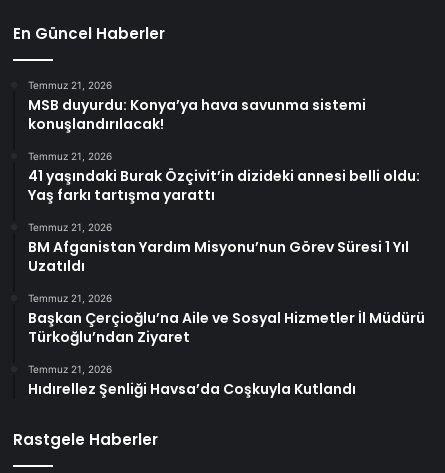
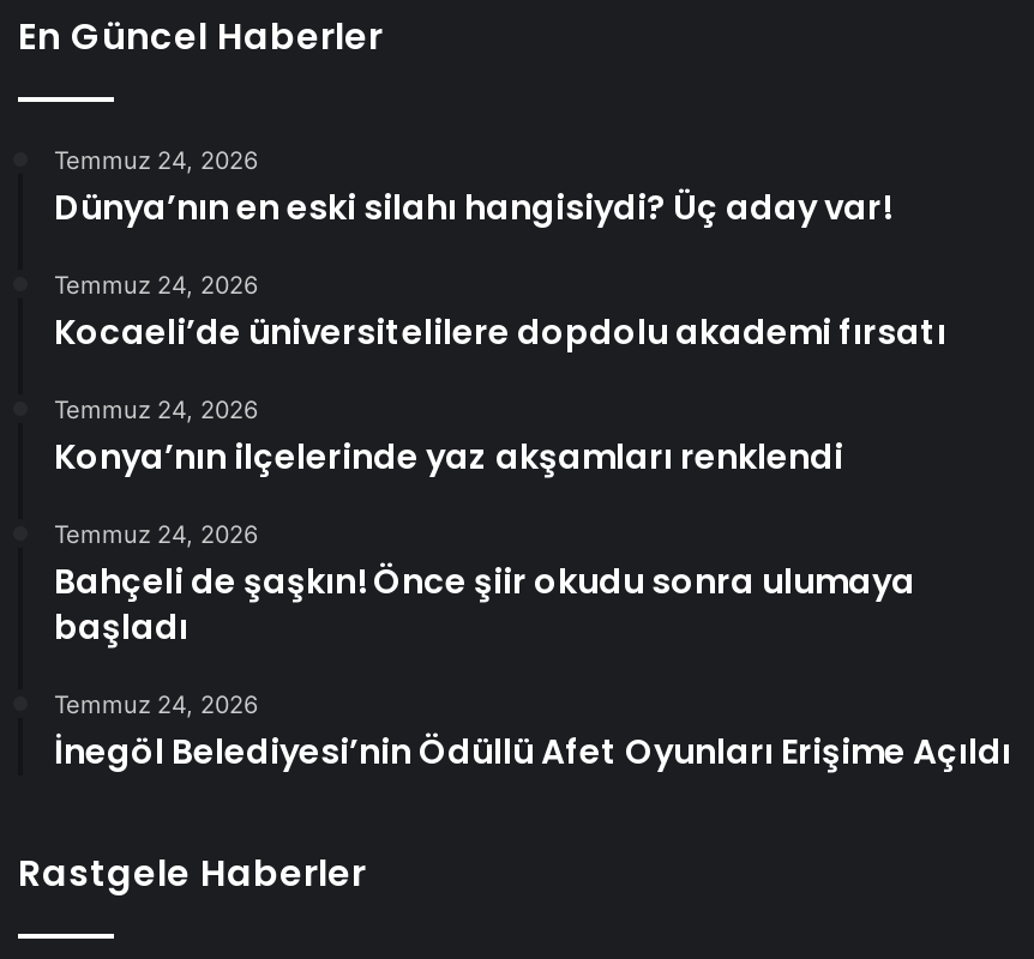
- Temmuz 21, 2026
- MSB duyurdu: Konya’ya hava savunma sistemi
- konuşlandırılacak!
+ Temmuz 24, 2026
+ Dünya’nın en eski silahı hangisiydi? Üç aday var!

- Temmuz 21, 2026
- 41 yaşındaki Burak Özçivit’in dizideki annesi belli oldu:
- Yaş farkı tartışma yarattı
+ Temmuz 24, 2026
+ Kocaeli’de üniversitelilere dopdolu akademi fırsatı

- Temmuz 21, 2026
- BM Afganistan Yardım Misyonu’nun Görev Süresi 1 Yıl
- Uzatıldı
+ Temmuz 24, 2026
+ Konya’nın ilçelerinde yaz akşamları renklendi

- Temmuz 21, 2026
- Başkan Çerçioğlu’na Aile ve Sosyal Hizmetler İl Müdürü
- Türkoğlu’ndan Ziyaret
+ Temmuz 24, 2026
+ Bahçeli de şaşkın! Önce şiir okudu sonra ulumaya
+ başladı

- Temmuz 21, 2026
- Hıdırellez Şenliği Havsa’da Coşkuyla Kutlandı
+ Temmuz 24, 2026
+ İnegöl Belediyesi’nin Ödüllü Afet Oyunları Erişime Açıldı
